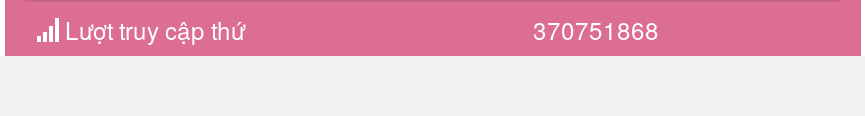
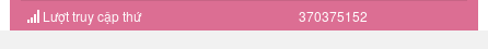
- 370751868
+ 370375152
